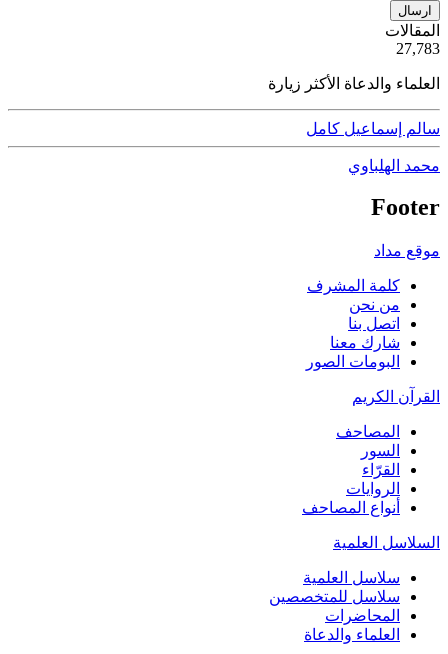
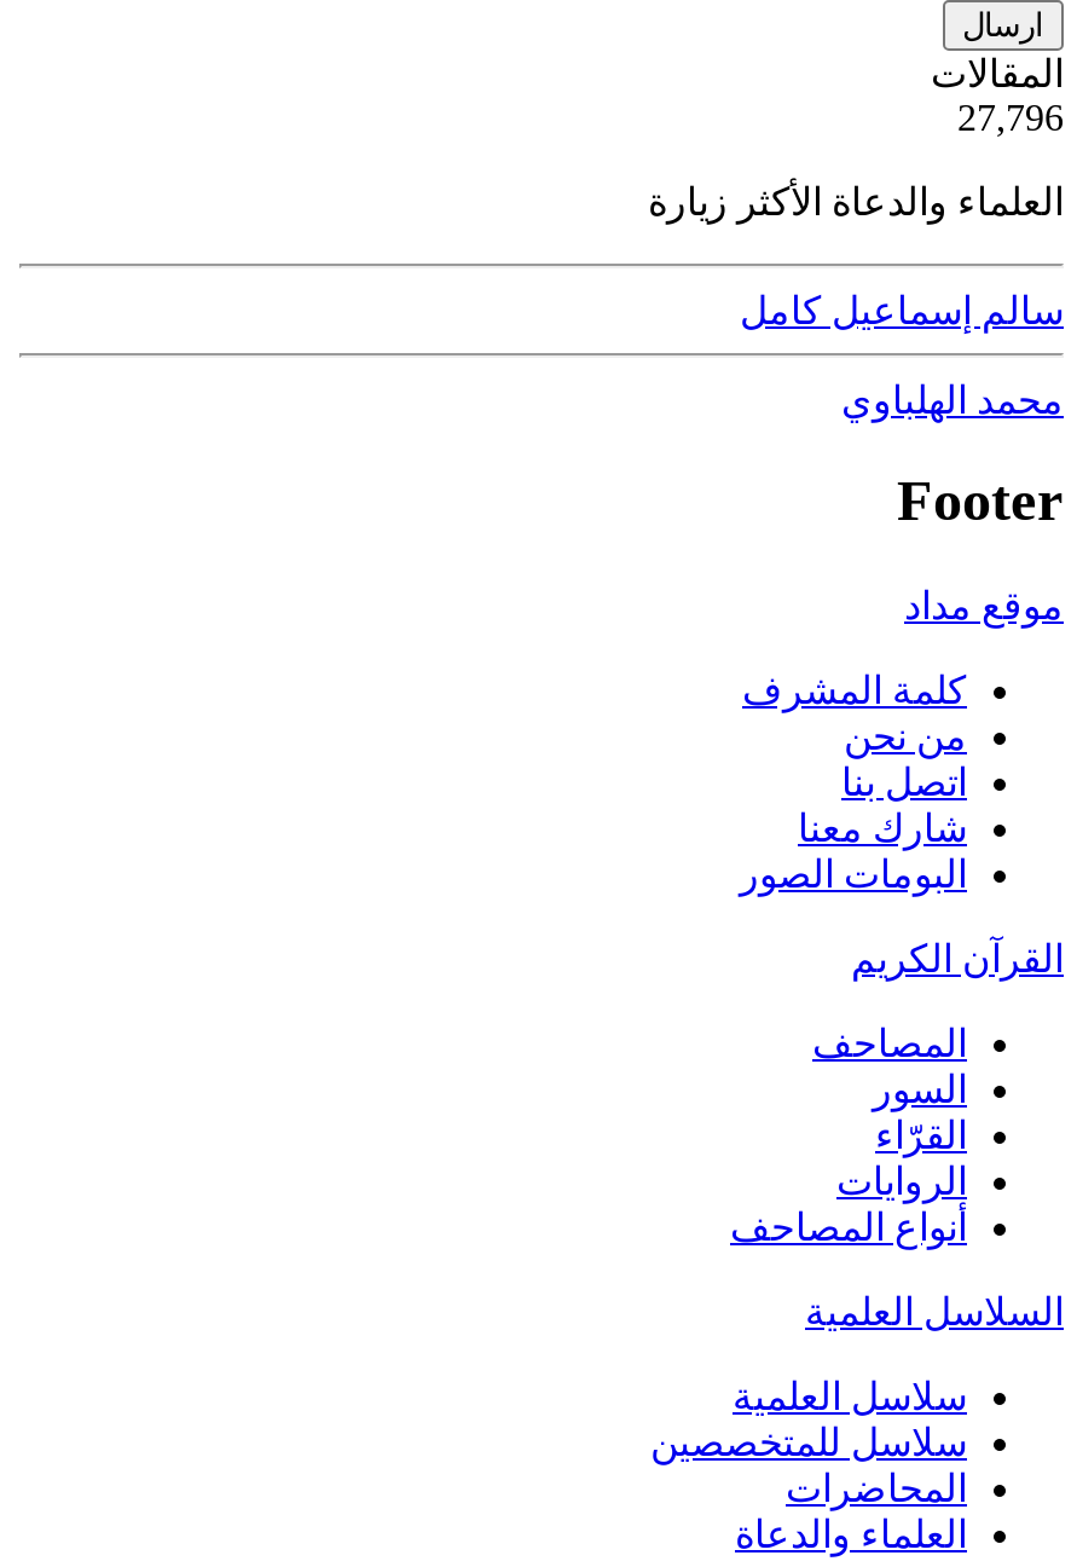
- 27,783
+ 27,796
